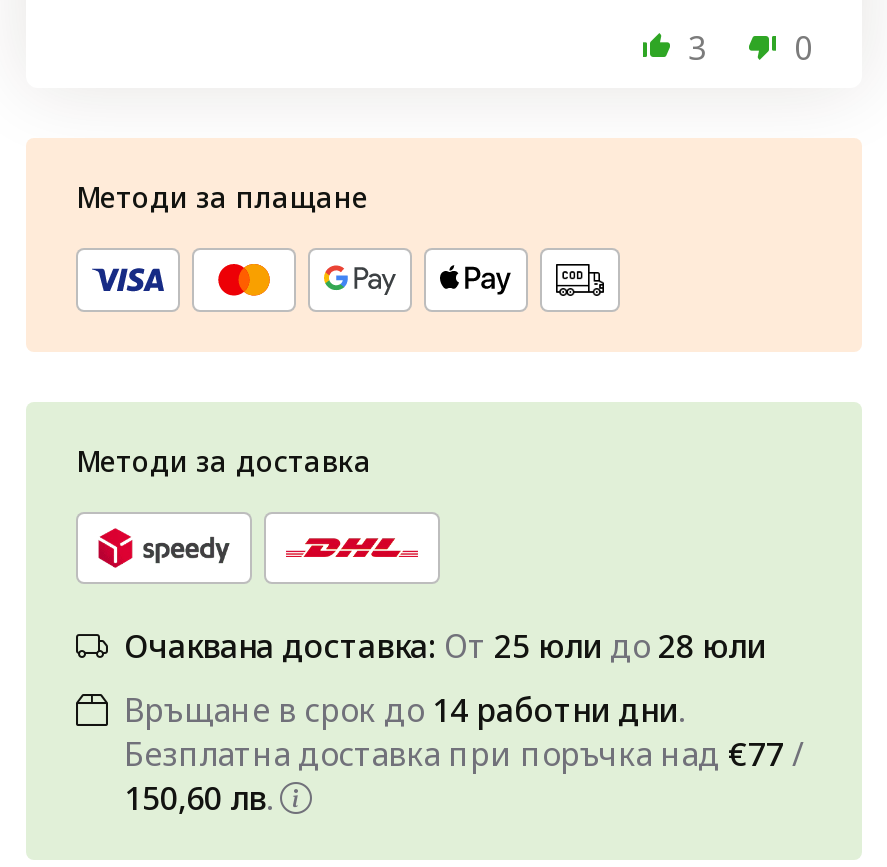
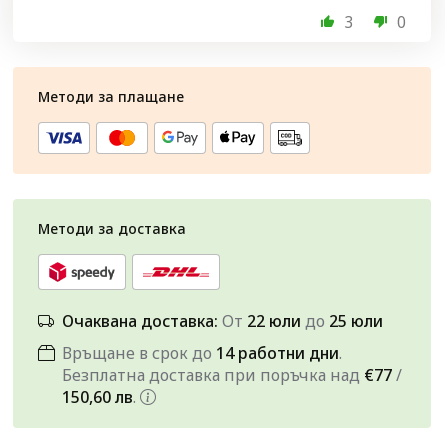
- Очаквана доставка: От 25 юли до 28 юли
+ Очаквана доставка: От 22 юли до 25 юли
